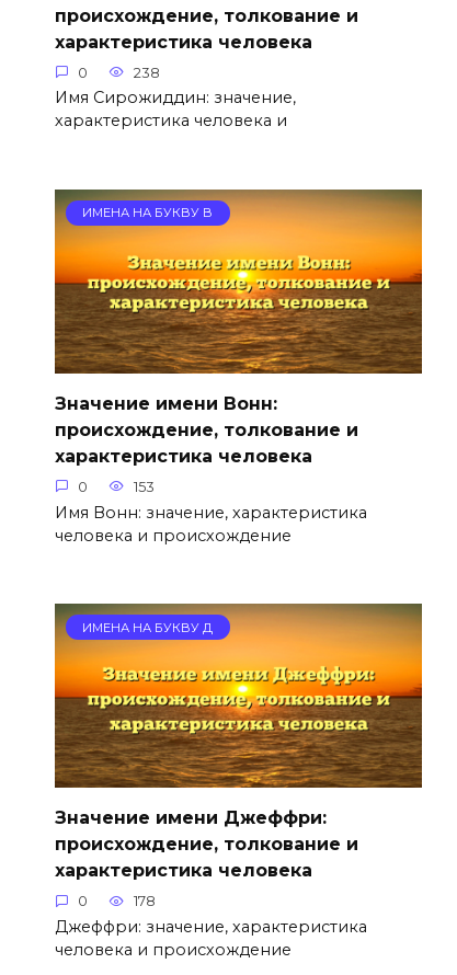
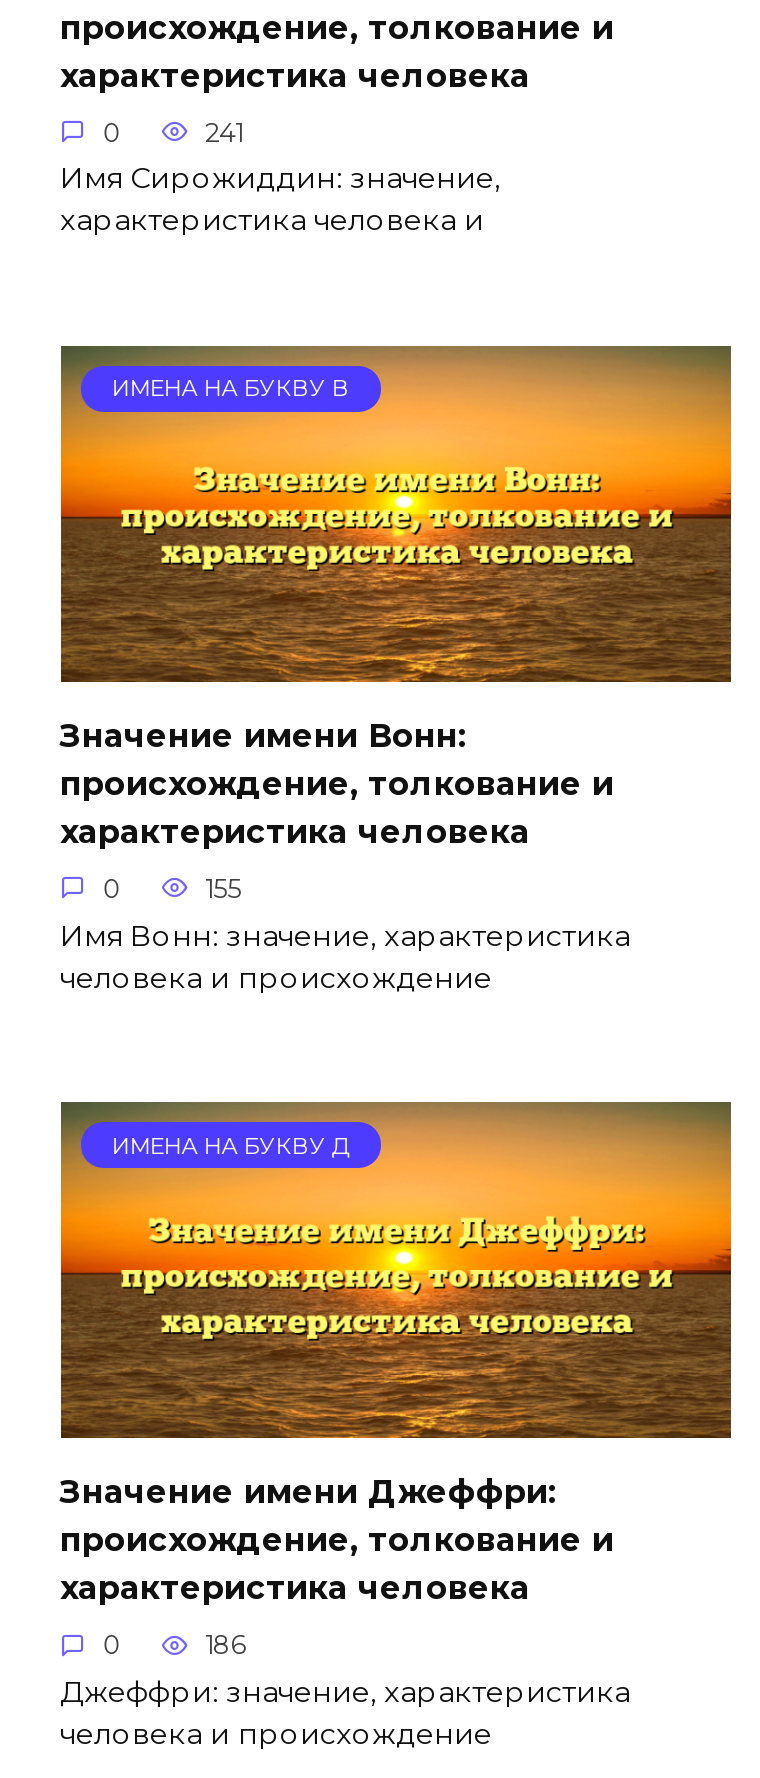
- 238
+ 241

- 153
+ 155

- 178
+ 186
